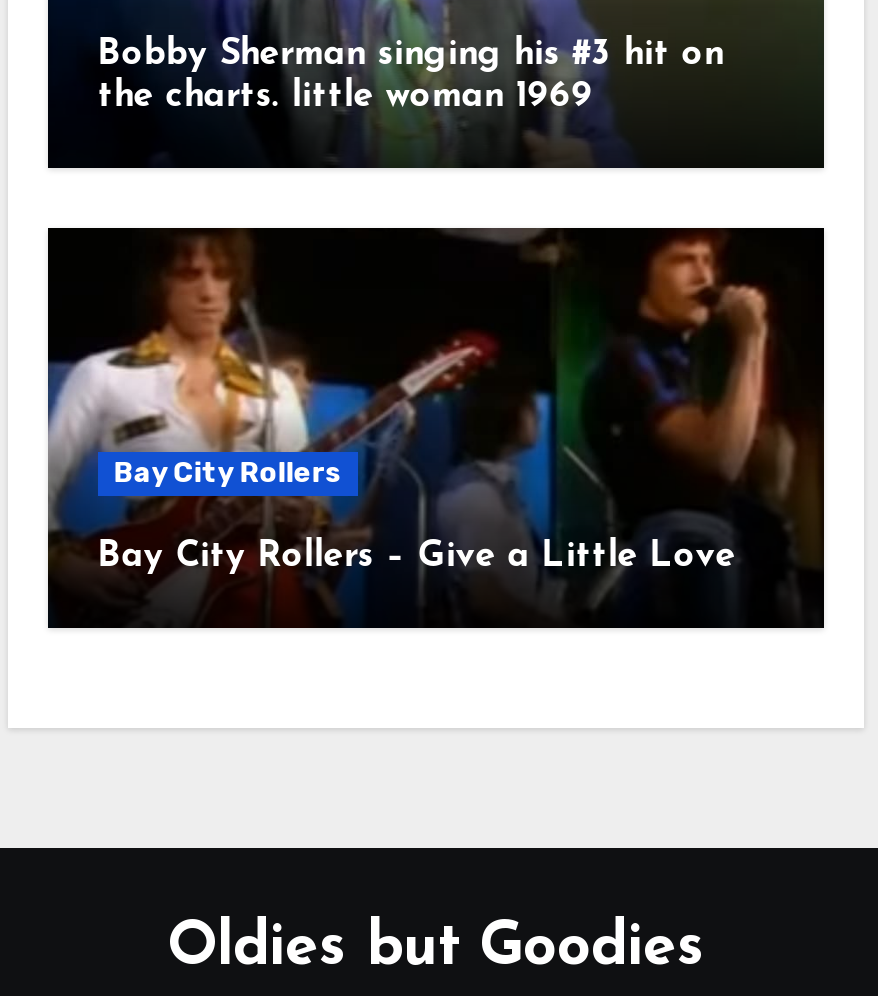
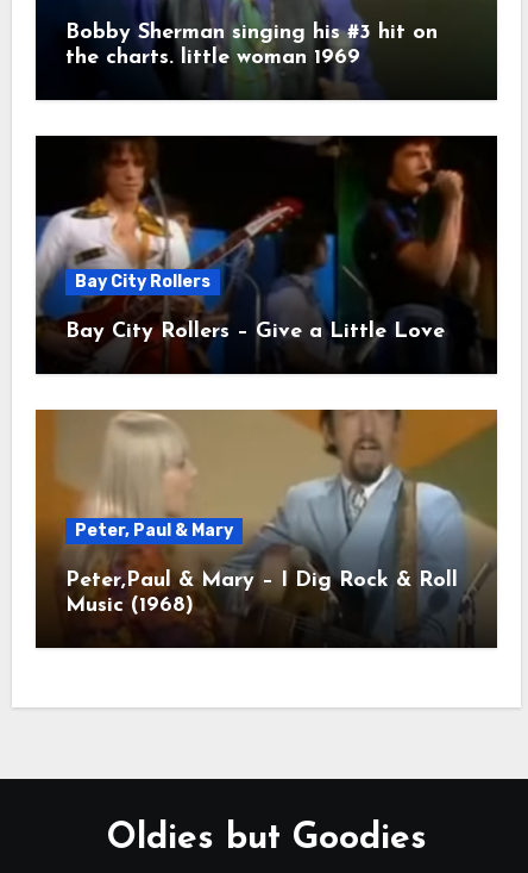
+ [image]
+ Peter, Paul & Mary
+ Peter,Paul & Mary – I Dig Rock & Roll
+ Music (1968)
